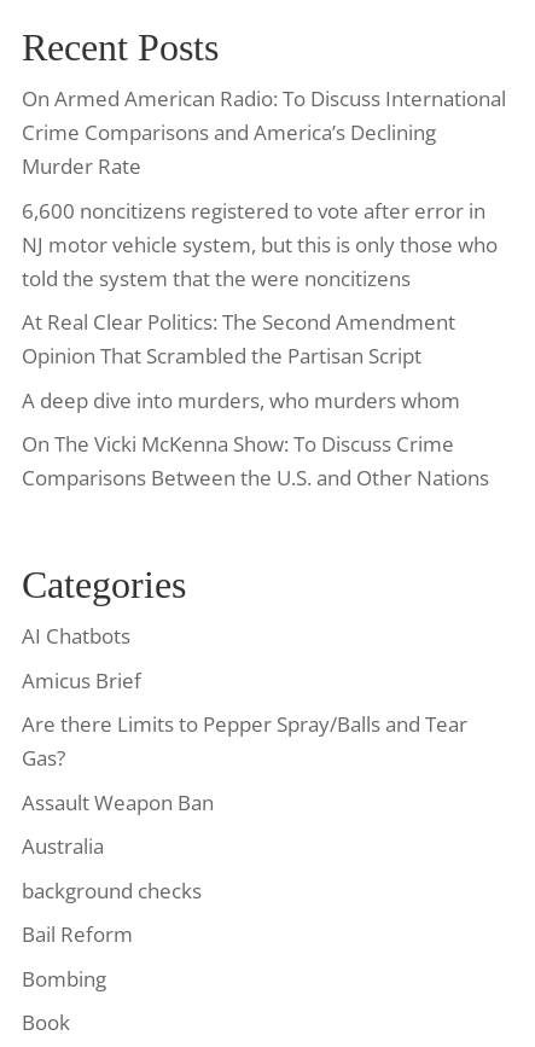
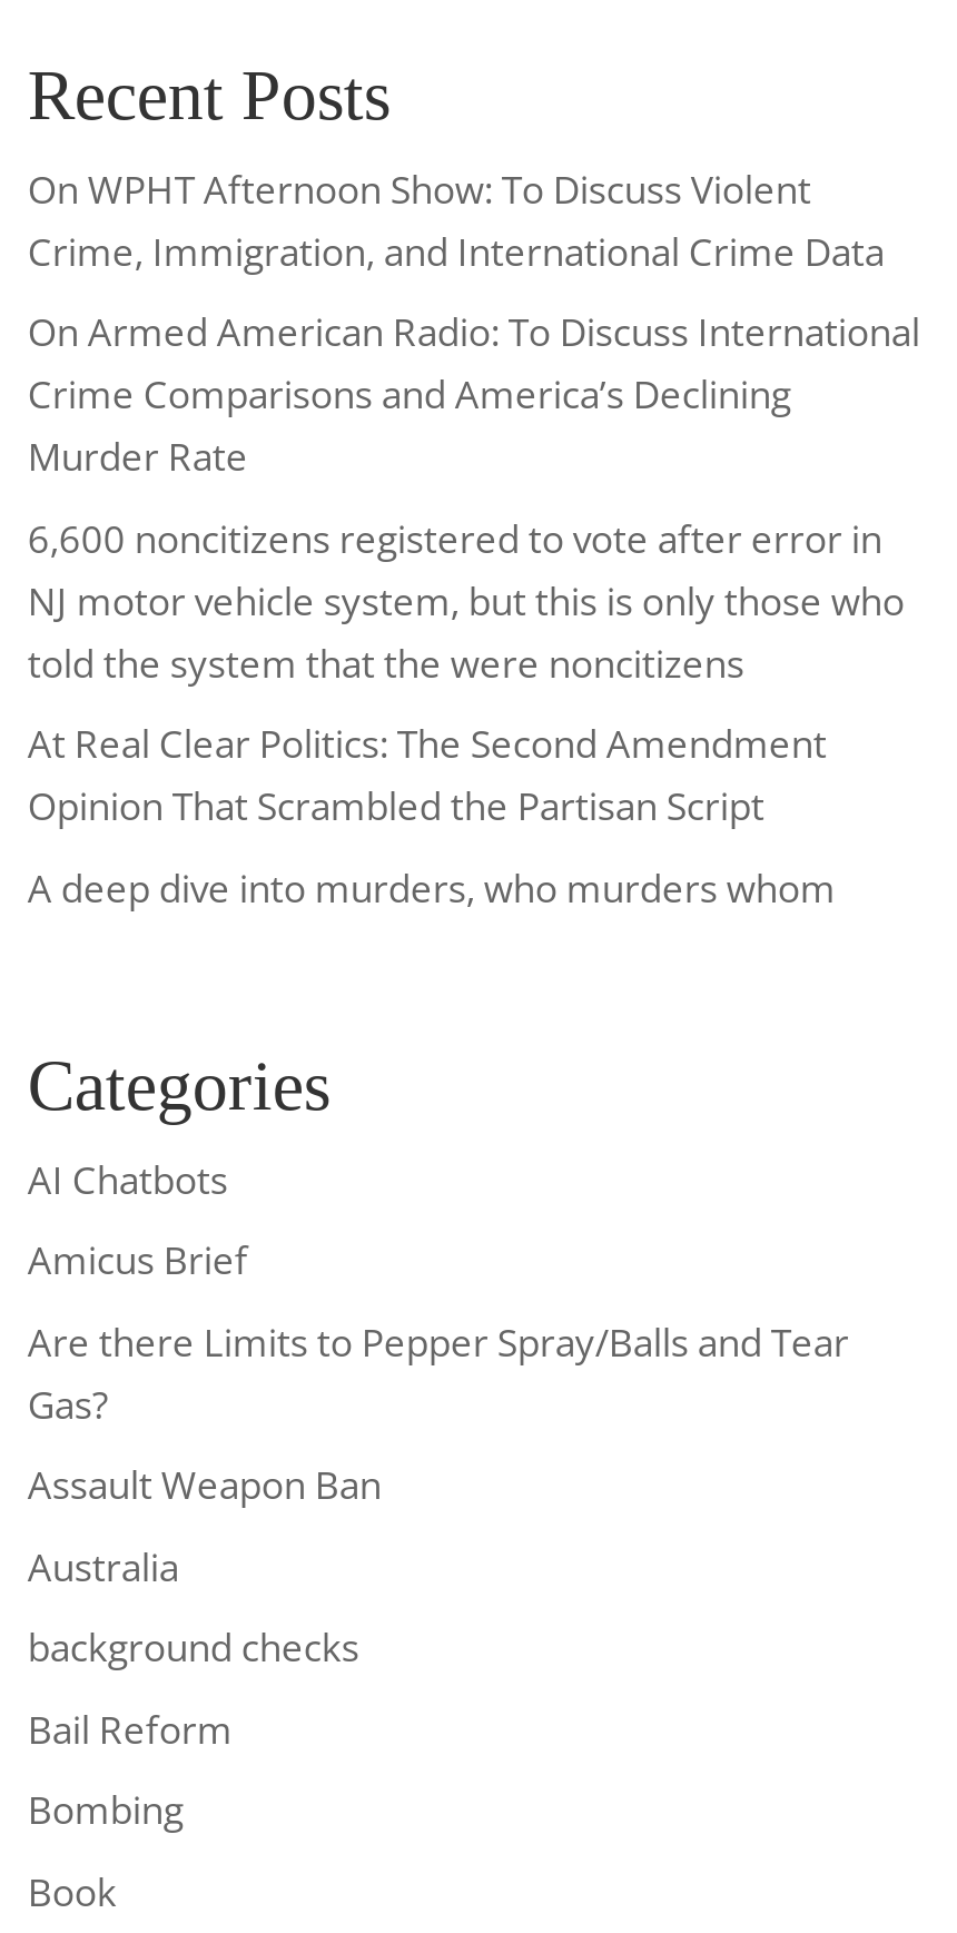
+ On WPHT Afternoon Show: To Discuss Violent
+ Crime, Immigration, and International Crime Data

moved down: On Armed American Radio: To Discuss International | Crime Comparisons and America’s Declining | Murder Rate | ... | Opinion That Scrambled the Partisan Script | A deep dive into murders, who murders whom

- On The Vicki McKenna Show: To Discuss Crime
- Comparisons Between the U.S. and Other Nations
